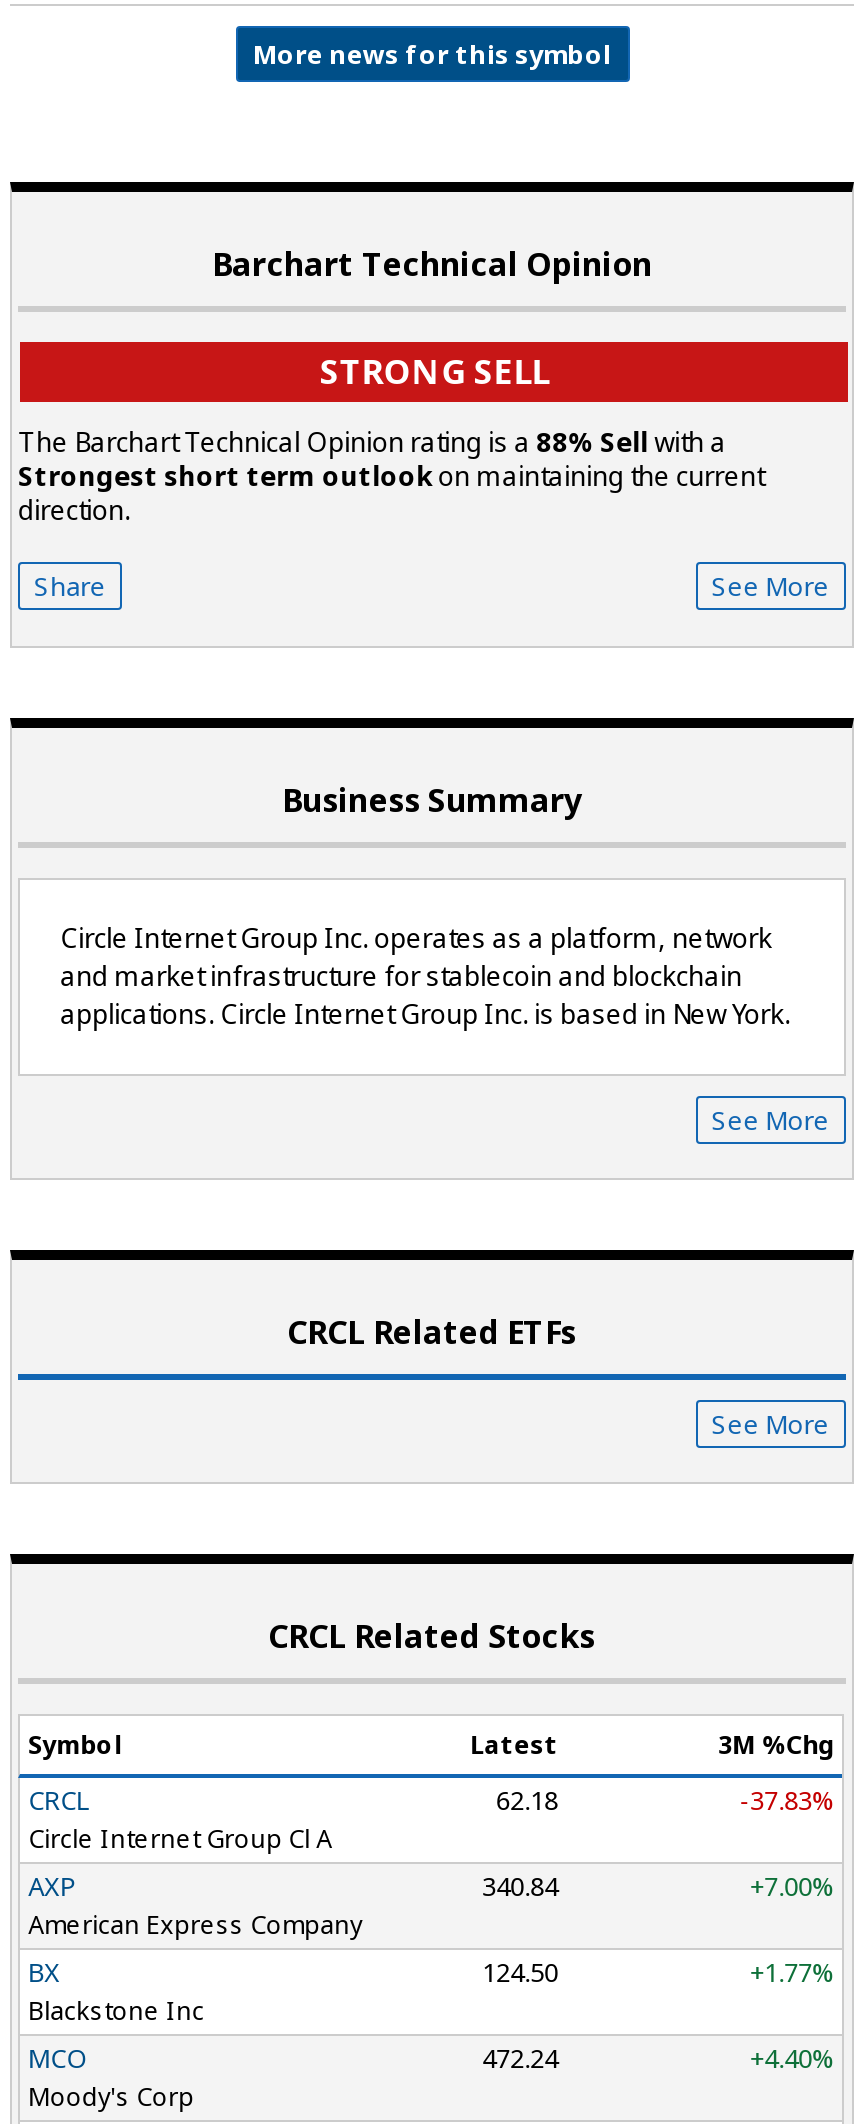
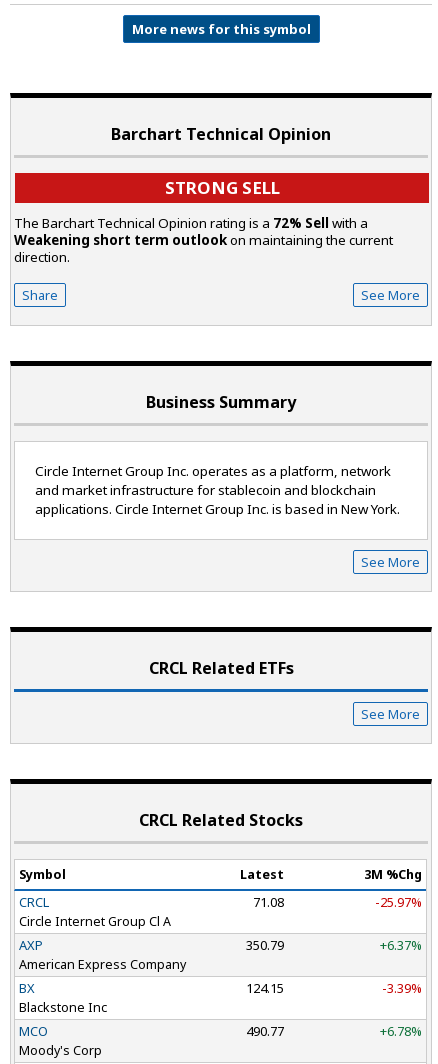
- The Barchart Technical Opinion rating is a 88% Sell with a
+ The Barchart Technical Opinion rating is a 72% Sell with a

- Strongest short term outlookon maintaining the current
+ Weakening short term outlookon maintaining the current

- 62.18
+ 71.08

- -37.83%
+ -25.97%

- 340.84
+ 350.79

- +7.00%
+ +6.37%

- 124.50
+ 124.15

- +1.77%
+ -3.39%

- 472.24
+ 490.77

- +4.40%
+ +6.78%
